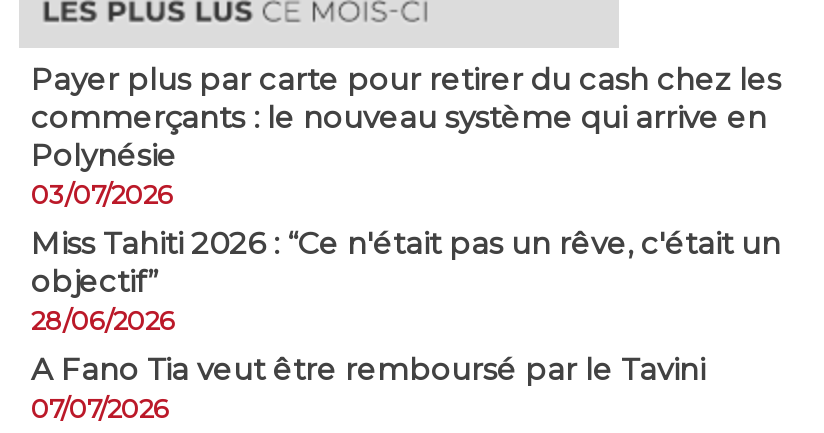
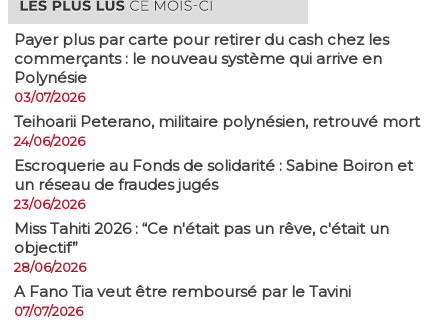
+ Teihoarii Peterano, militaire polynésien, retrouvé mort
+ 24/06/2026
+ Escroquerie au Fonds de solidarité : Sabine Boiron et
+ un réseau de fraudes jugés
+ 23/06/2026
